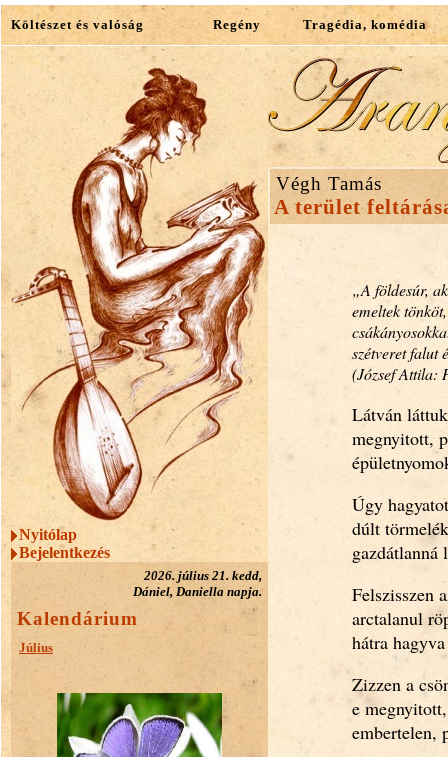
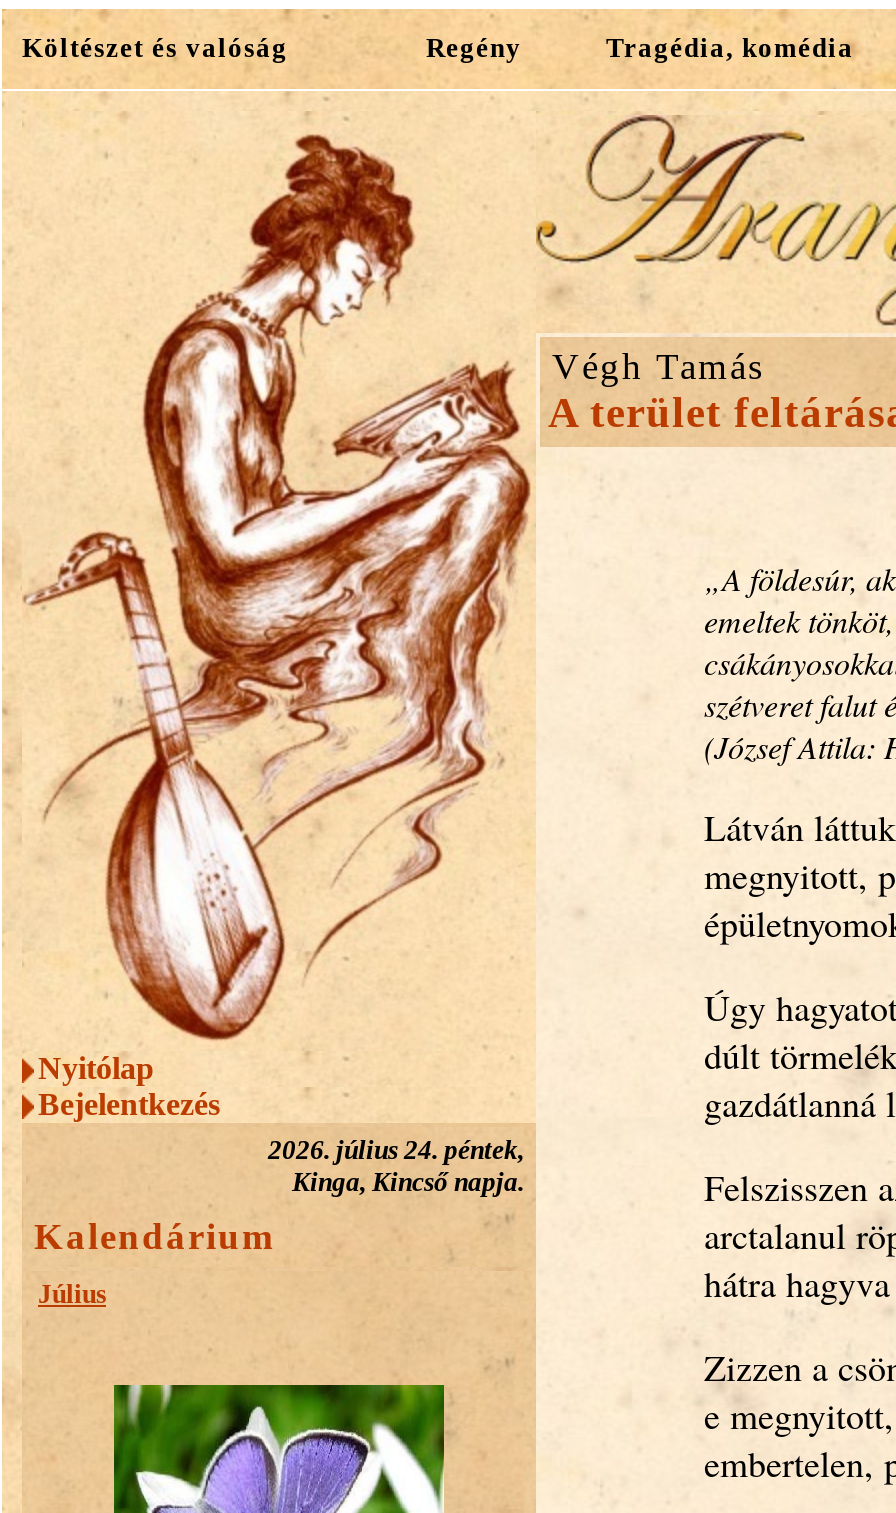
- 2026. július 21. kedd,
+ 2026. július 24. péntek,

- Dániel, Daniella napja.
+ Kinga, Kincső napja.
